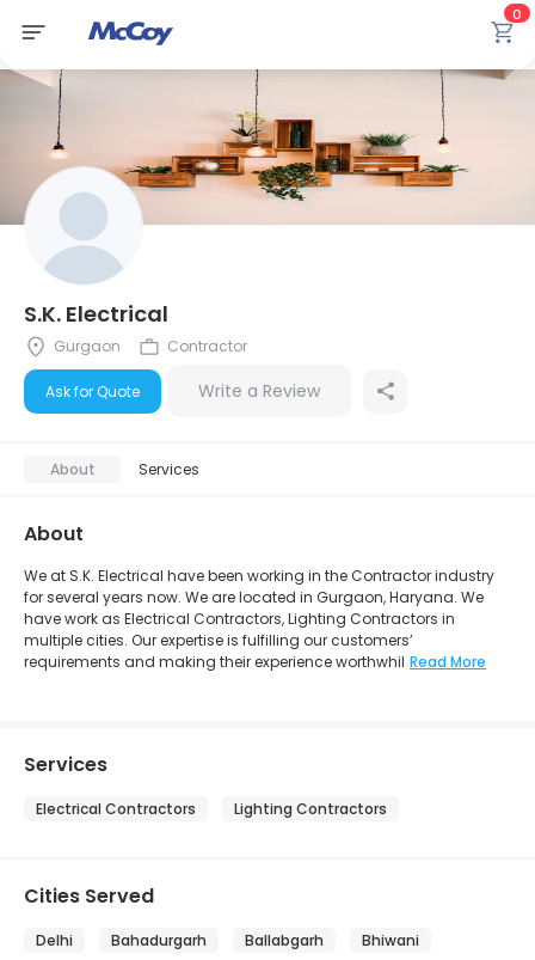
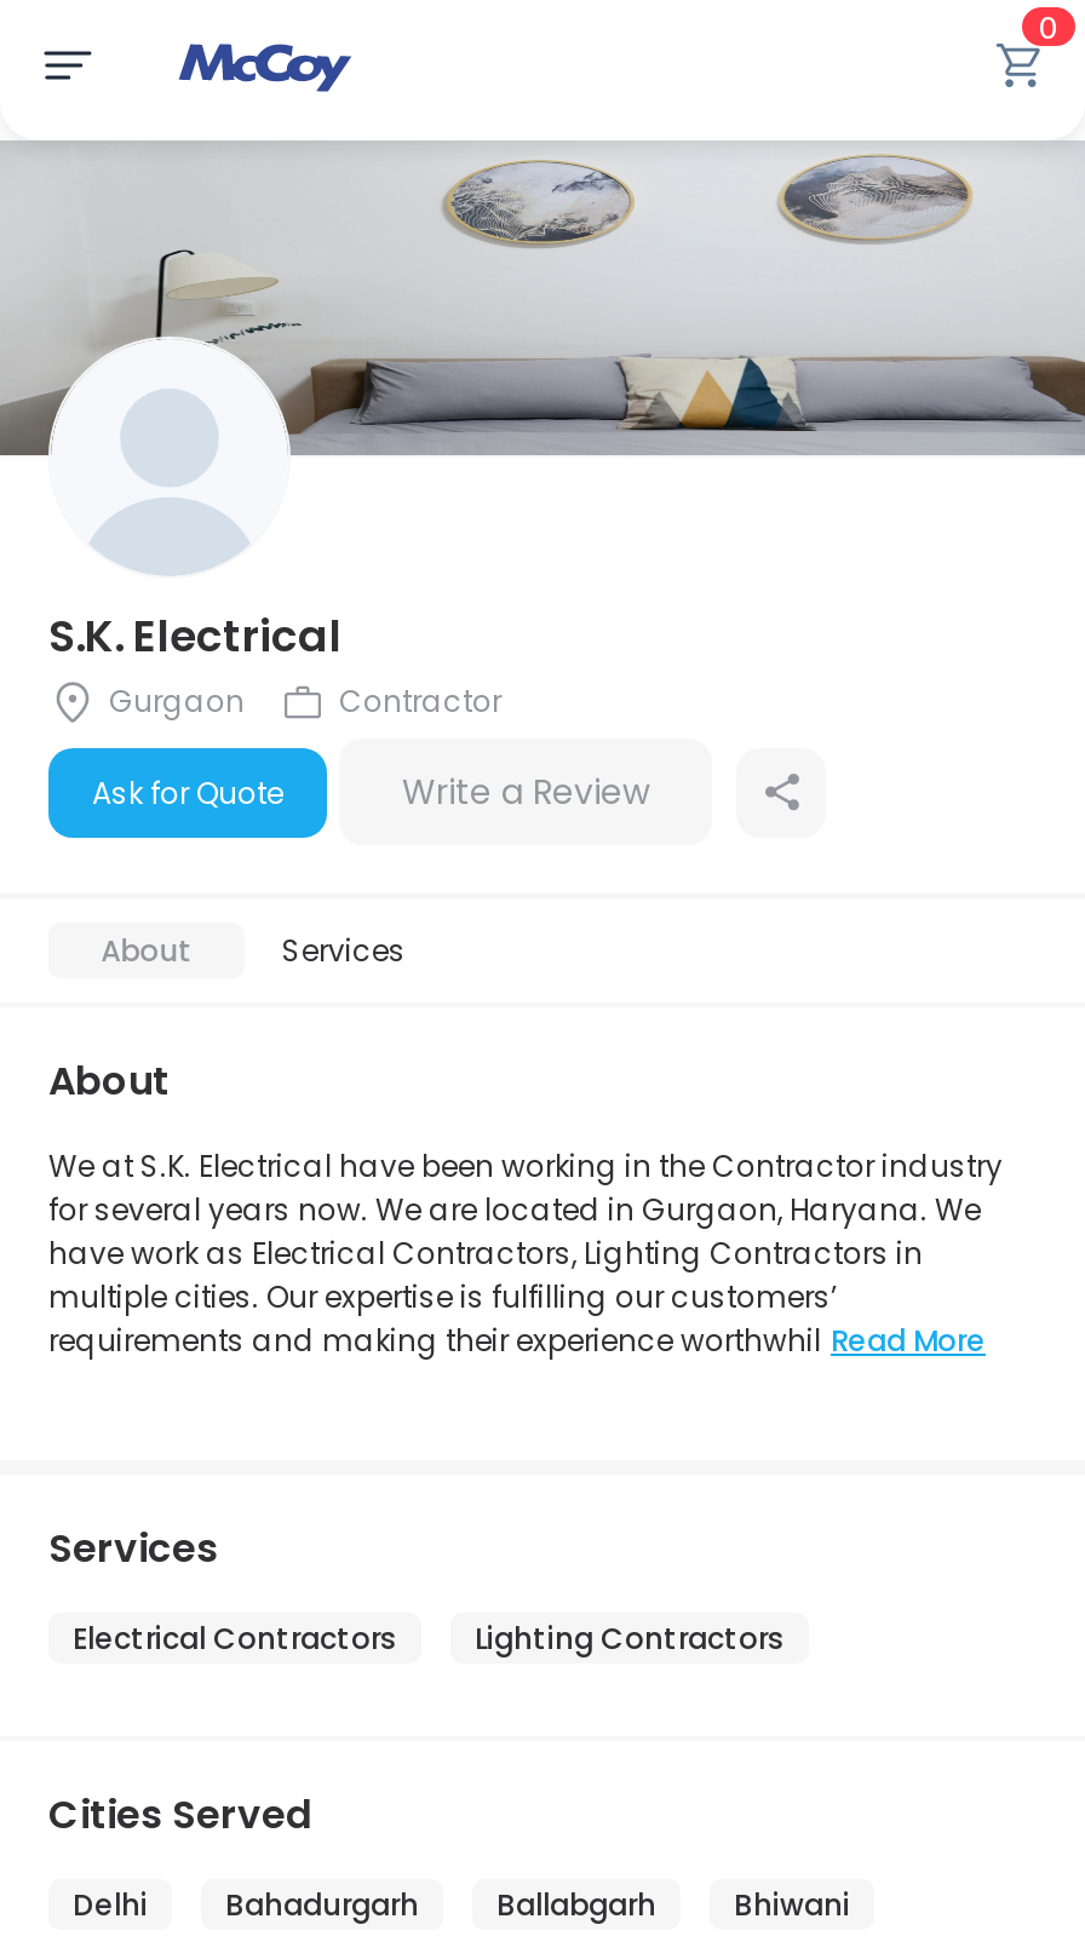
- [image]
+ [image]
